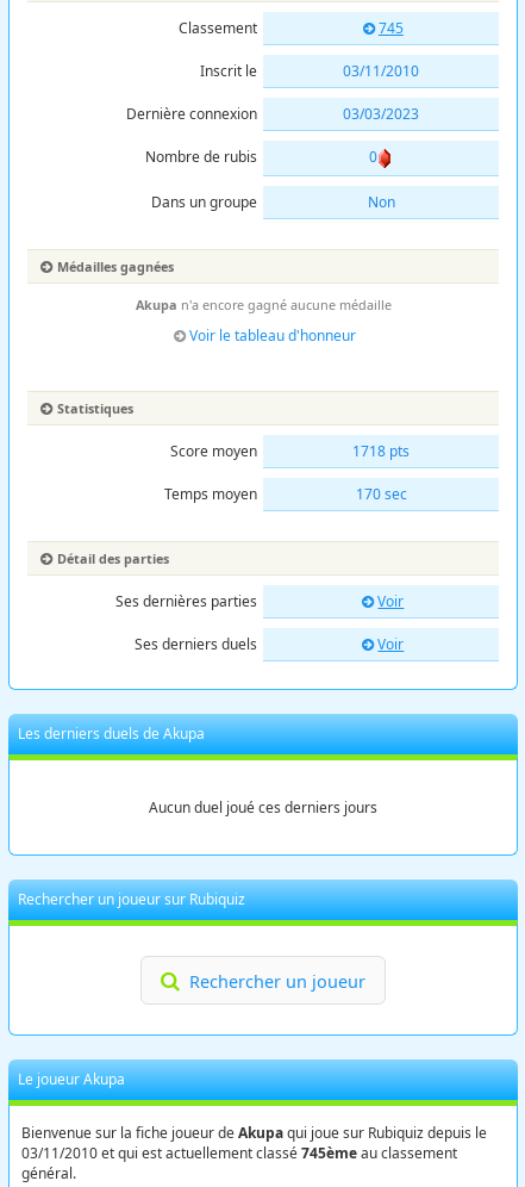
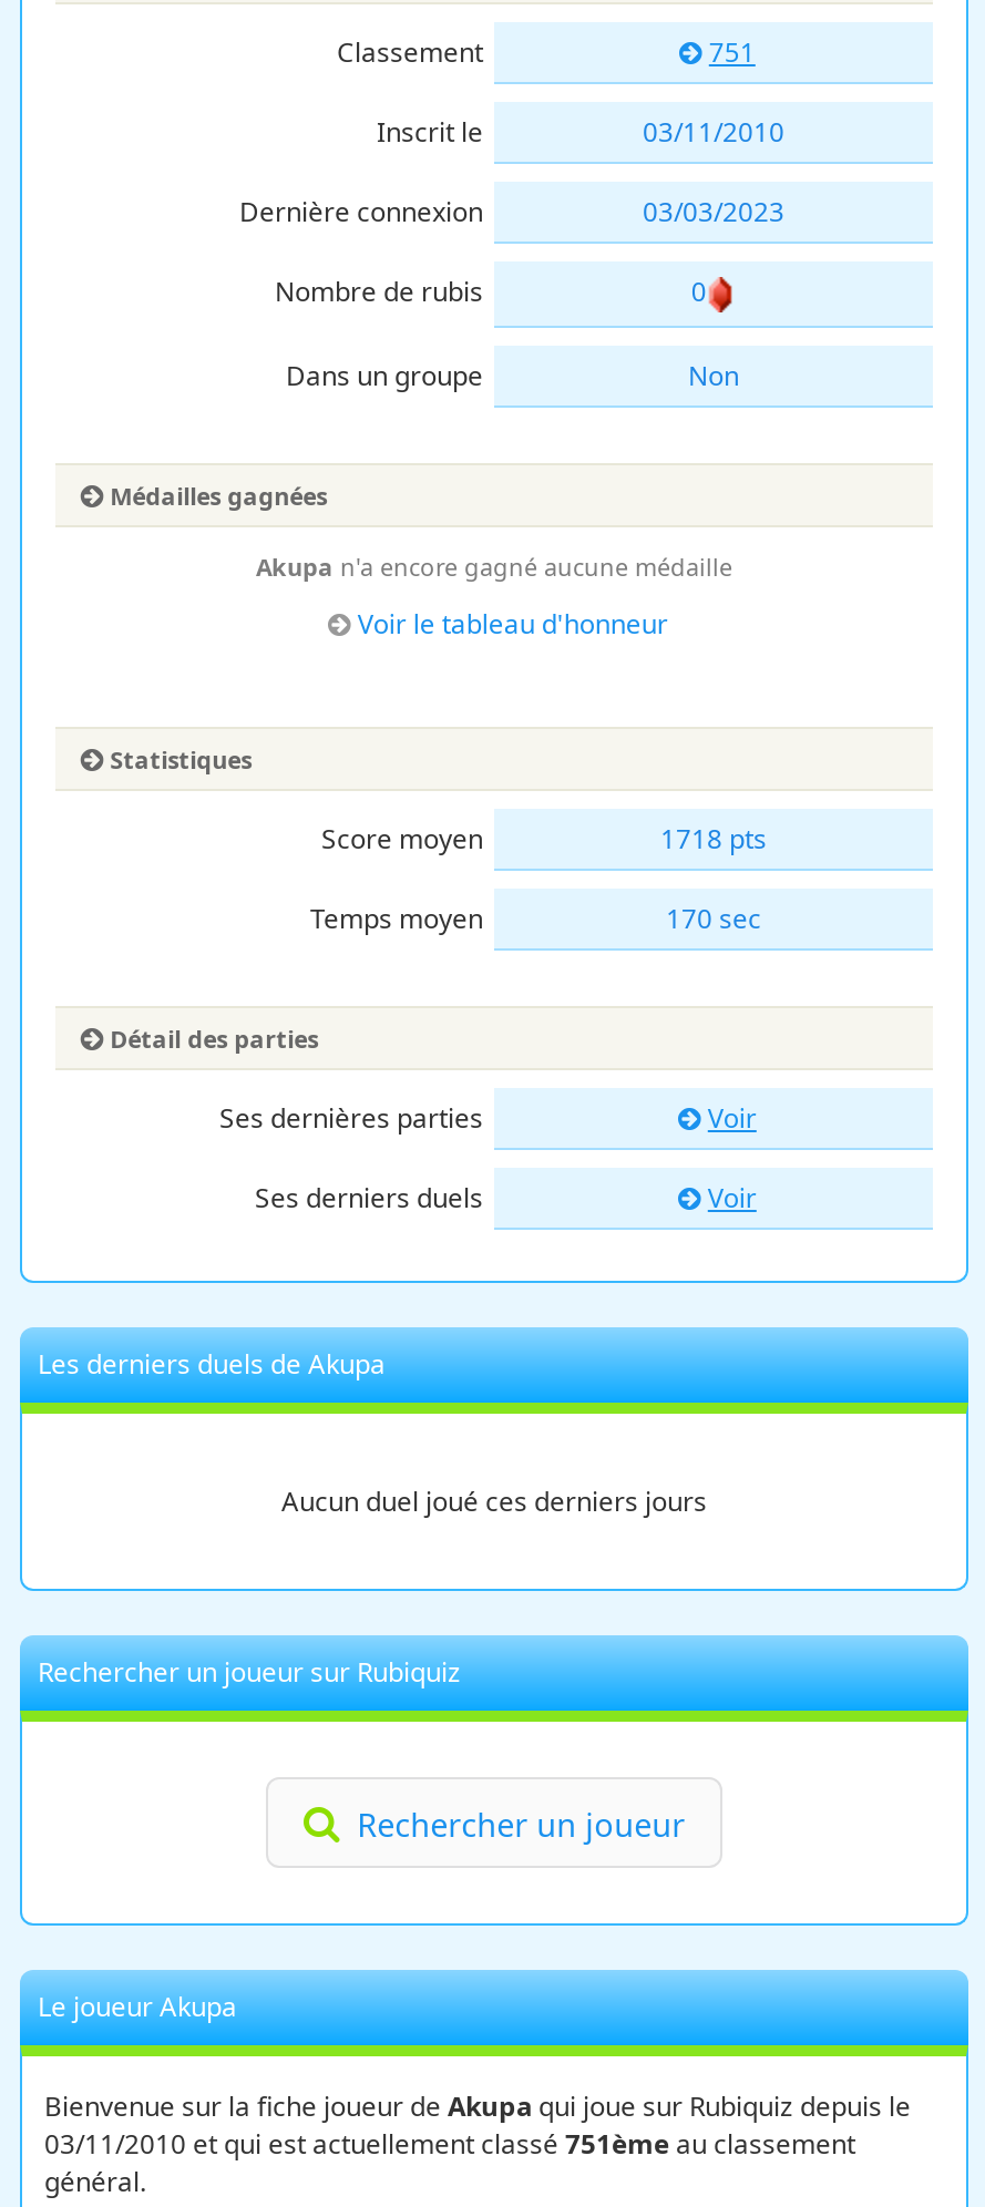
- 745
+ 751

- 03/11/2010 et qui est actuellement classé 745ème au classement
+ 03/11/2010 et qui est actuellement classé 751ème au classement
